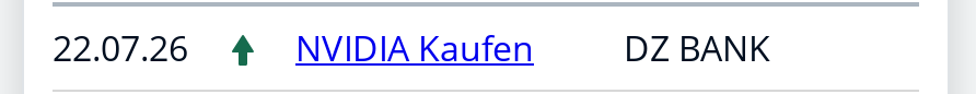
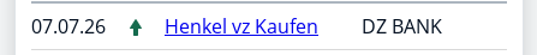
- 22.07.26
- NVIDIA Kaufen
+ 07.07.26
+ Henkel vz Kaufen
